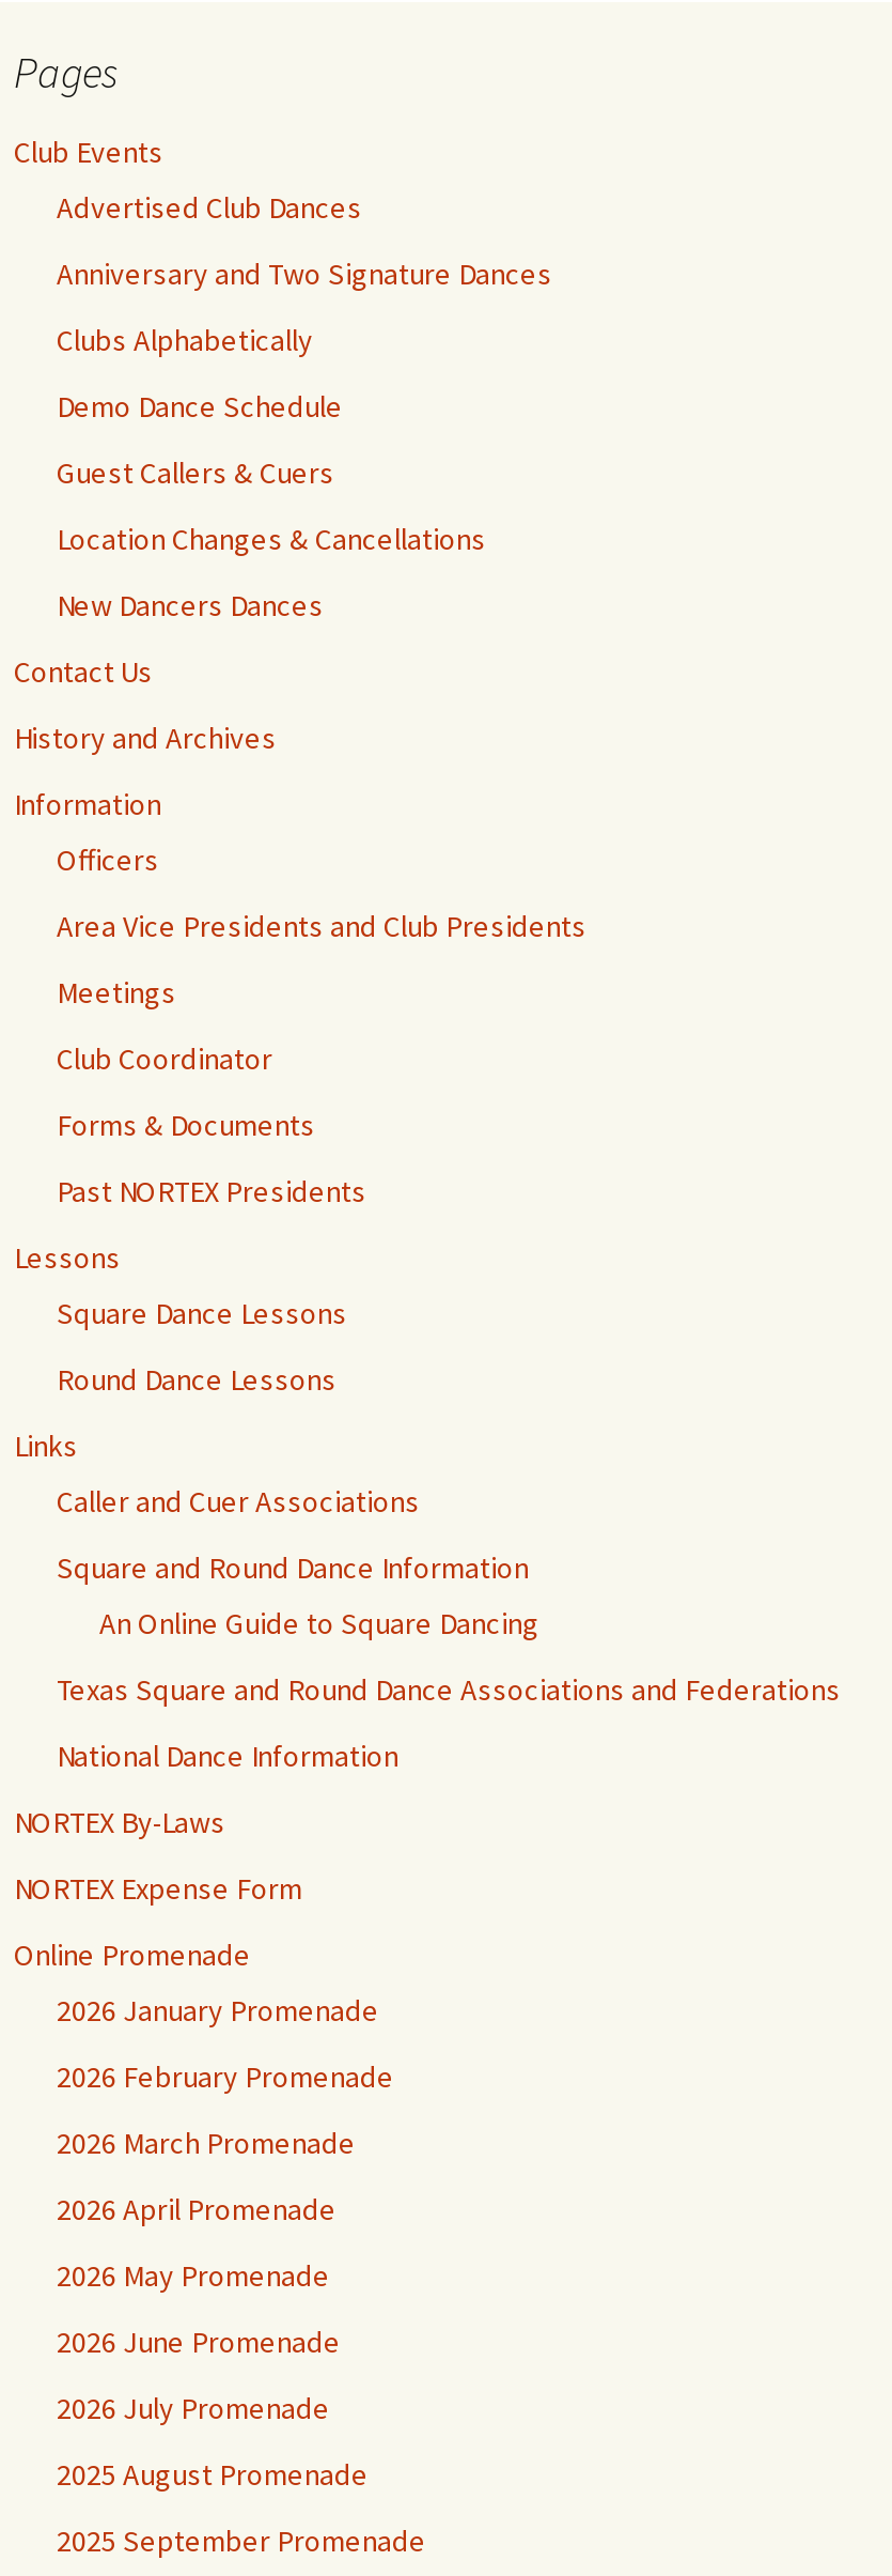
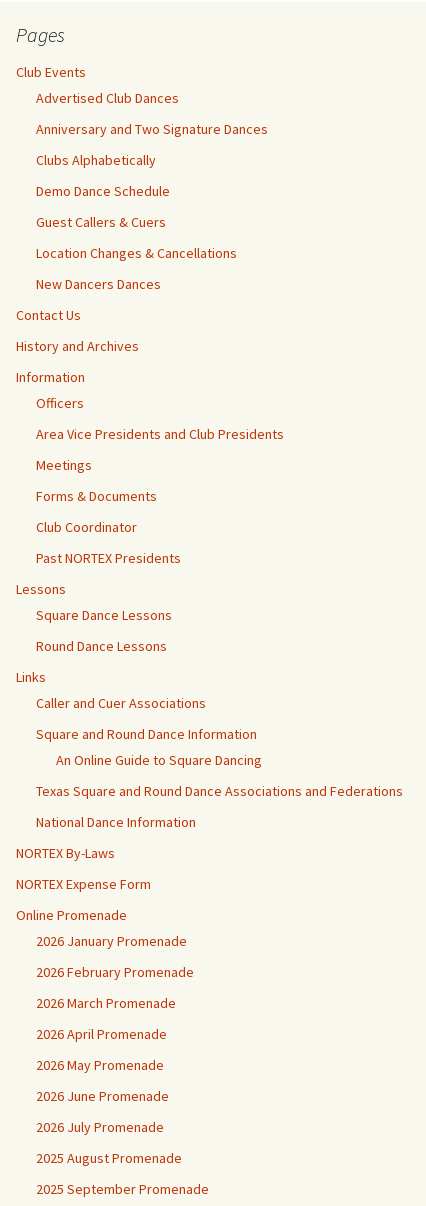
moved down: Club Coordinator

moved up: Forms & Documents
